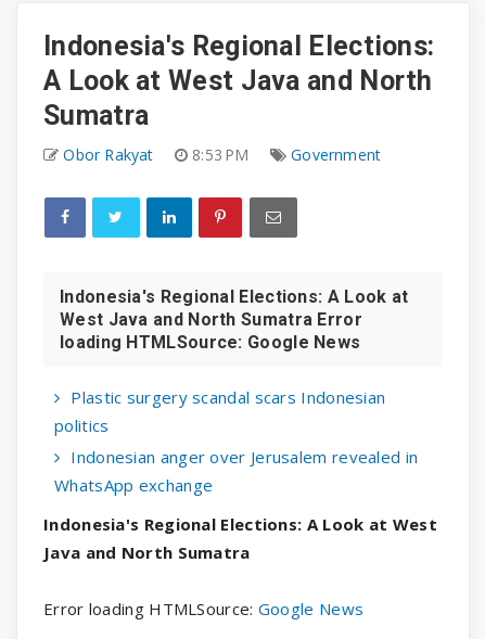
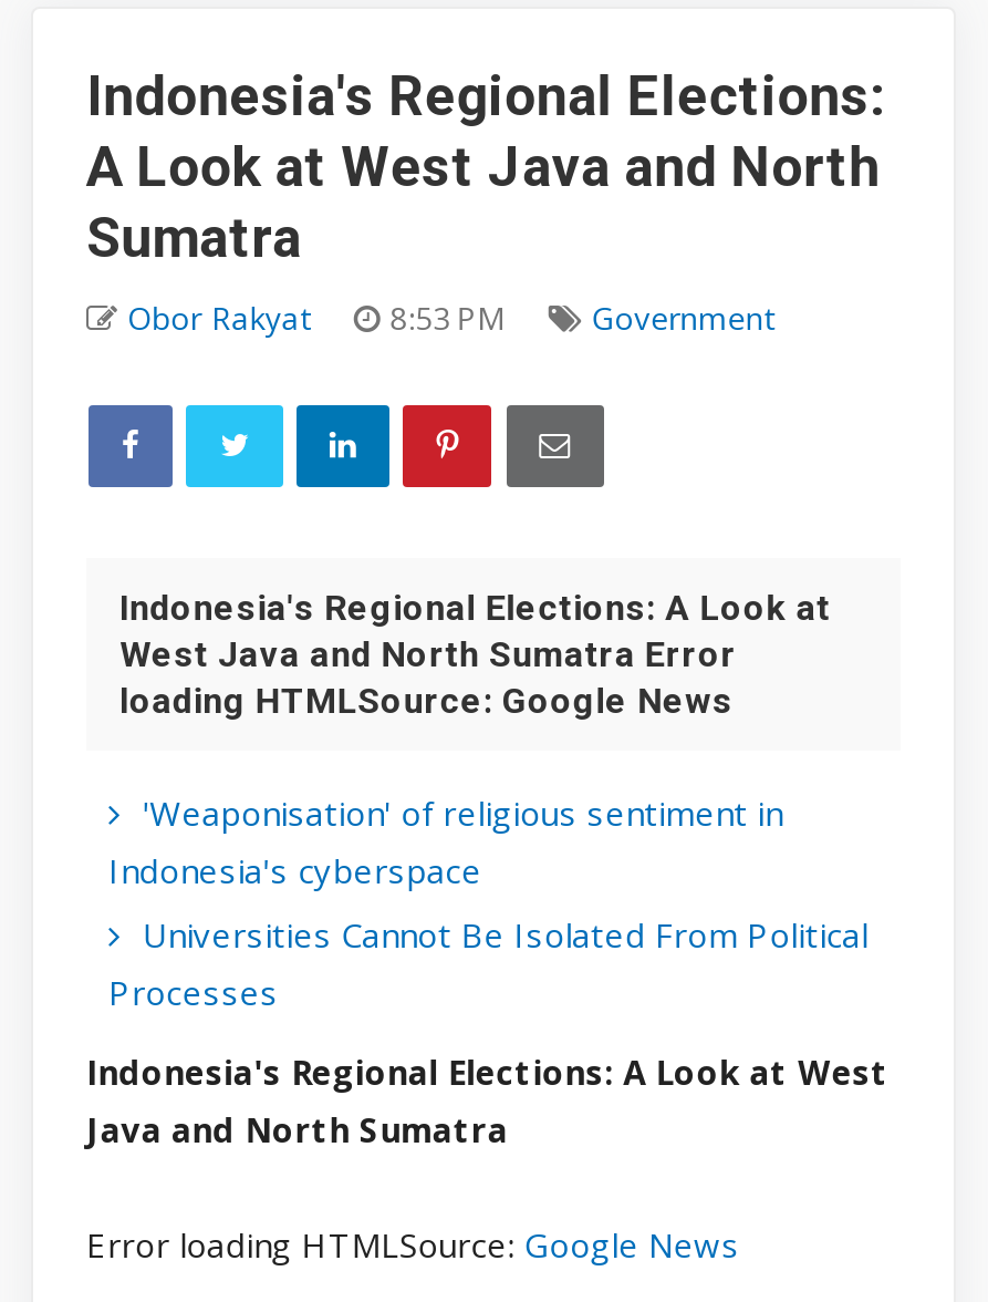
- Plastic surgery scandal scars Indonesian
- politics
- Indonesian anger over Jerusalem revealed in
- WhatsApp exchange
+ 'Weaponisation' of religious sentiment in
+ Indonesia's cyberspace
+ Universities Cannot Be Isolated From Political
+ Processes
